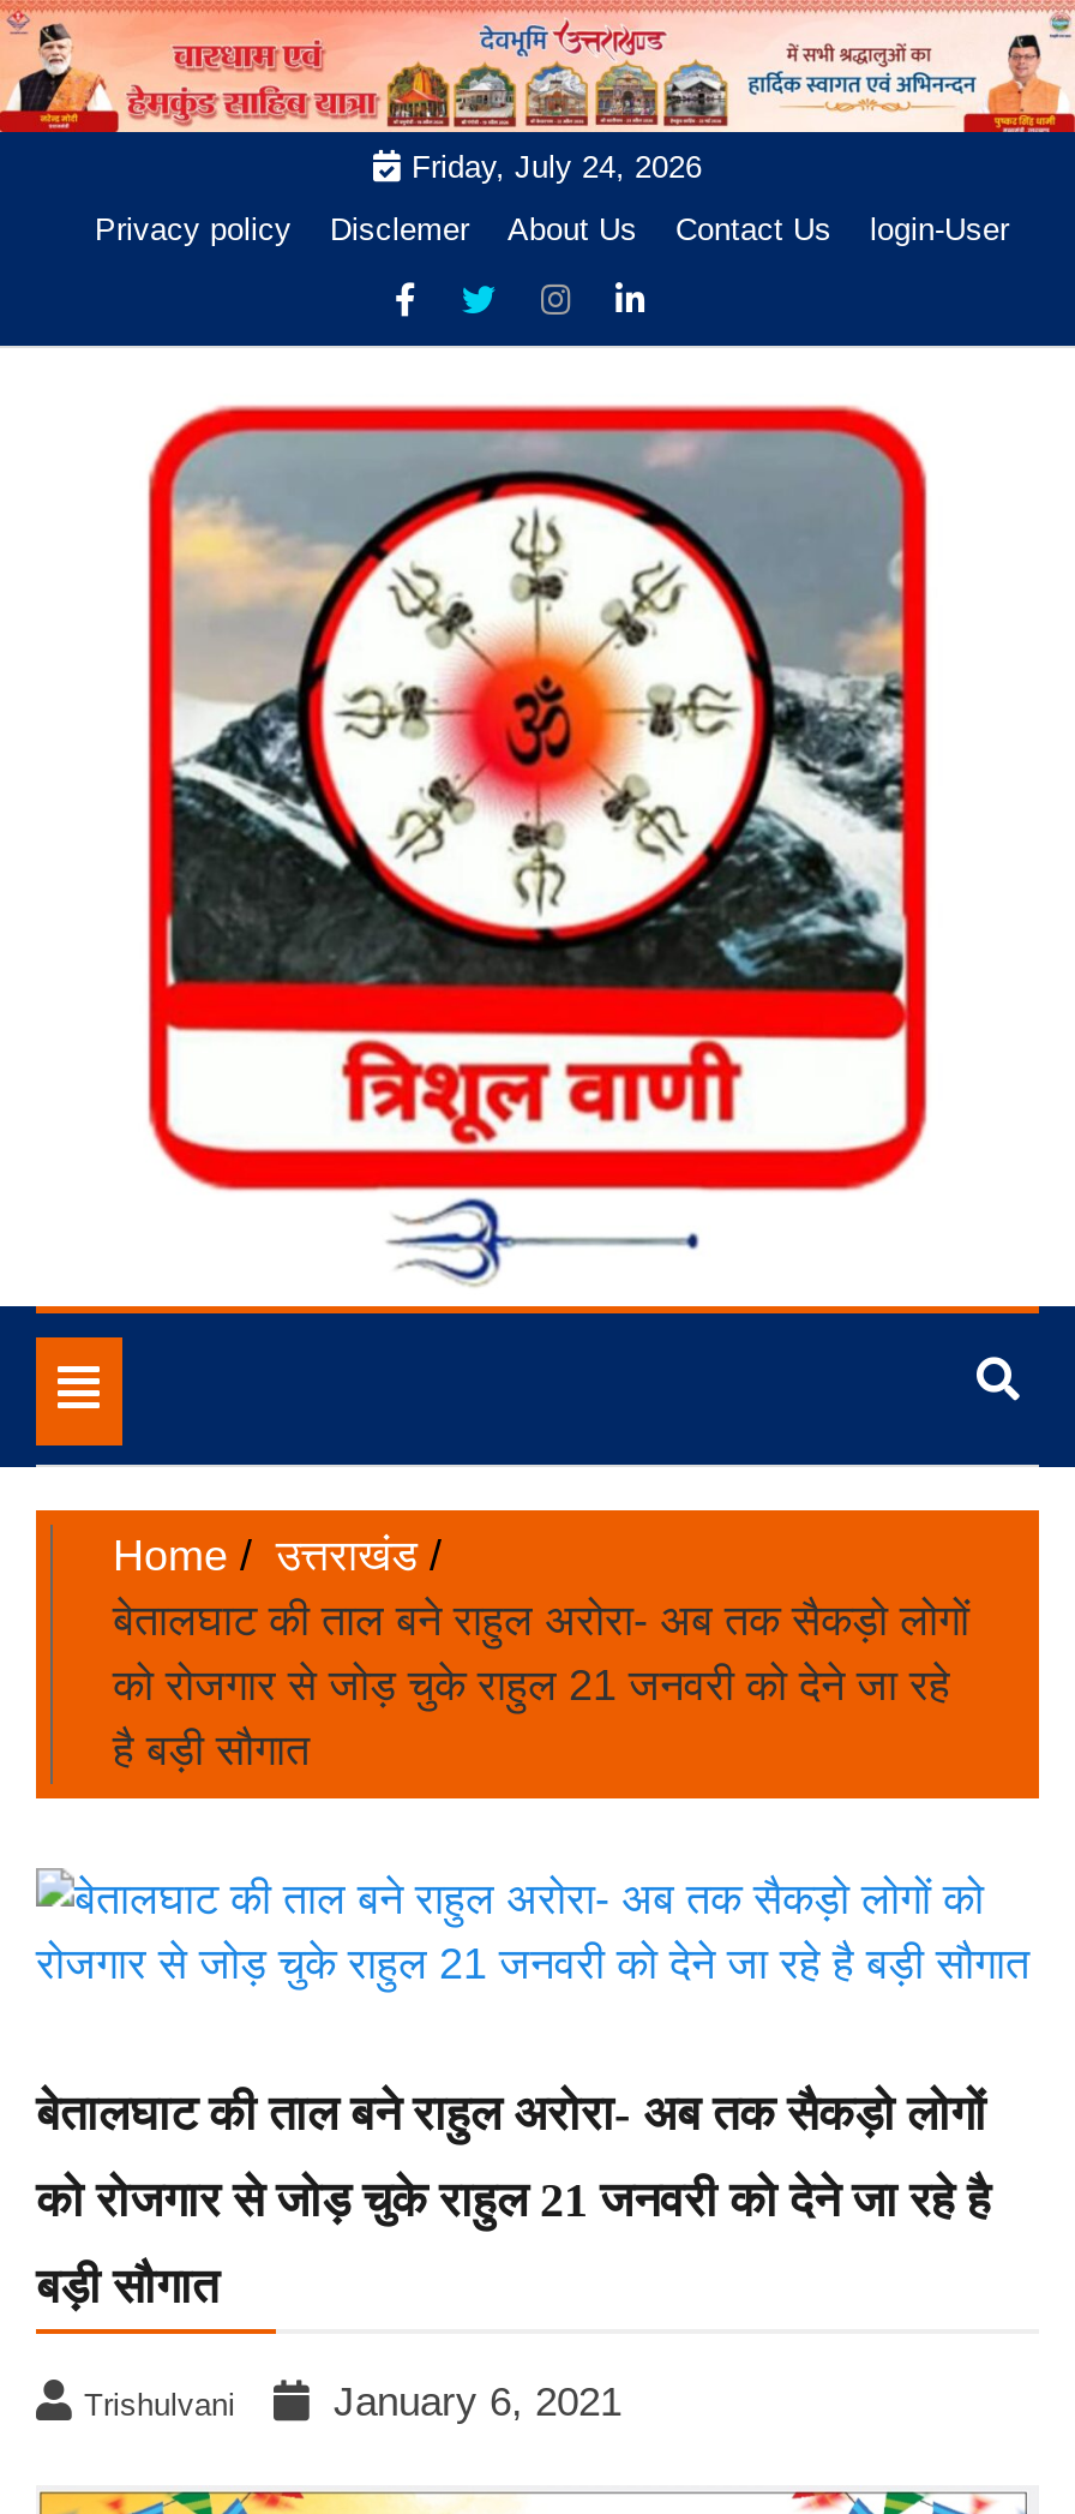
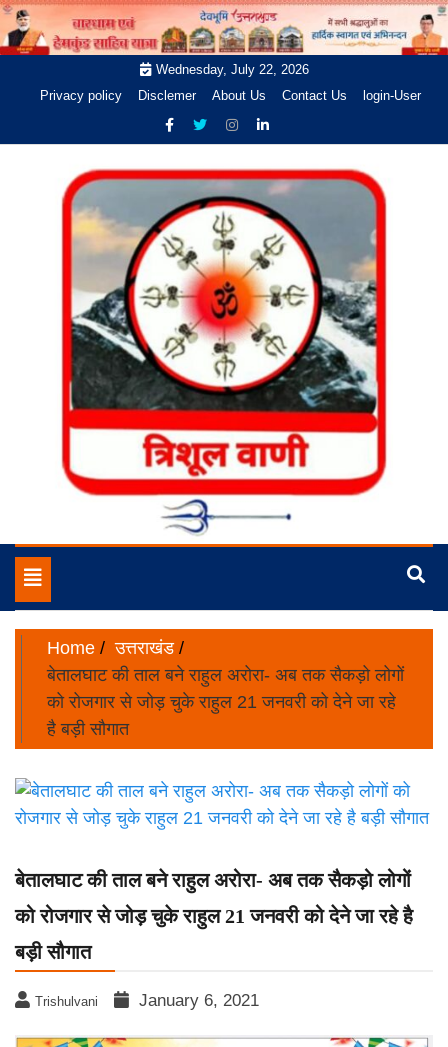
- Friday, July 24, 2026
+ Wednesday, July 22, 2026
